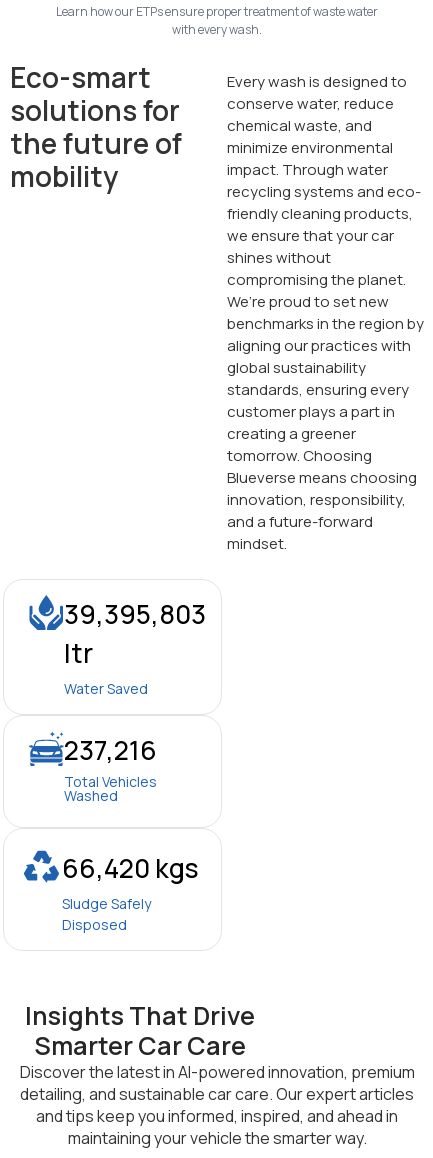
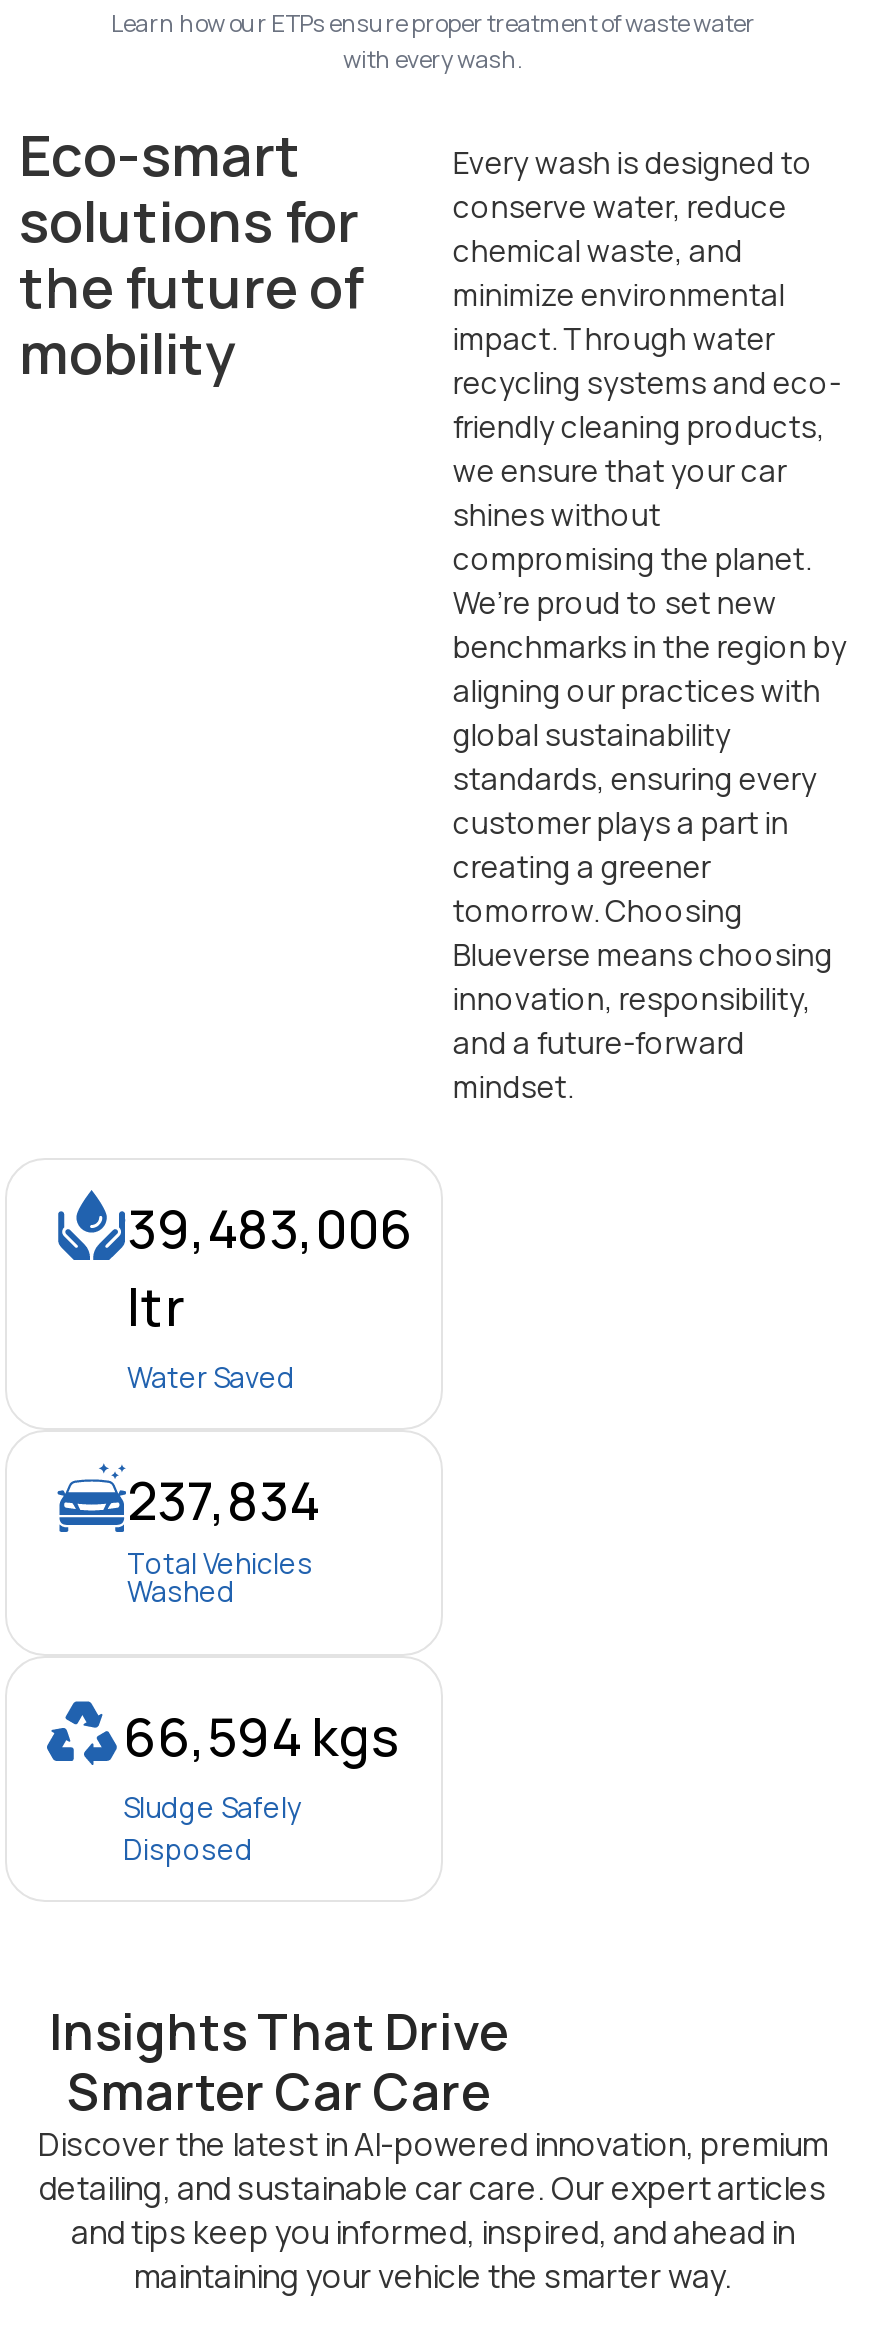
- 39,395,803
+ 39,483,006

- 237,216
+ 237,834

- 66,420 kgs
+ 66,594 kgs
